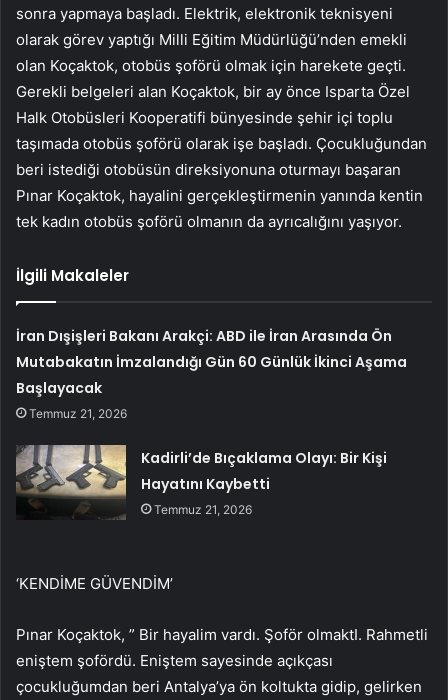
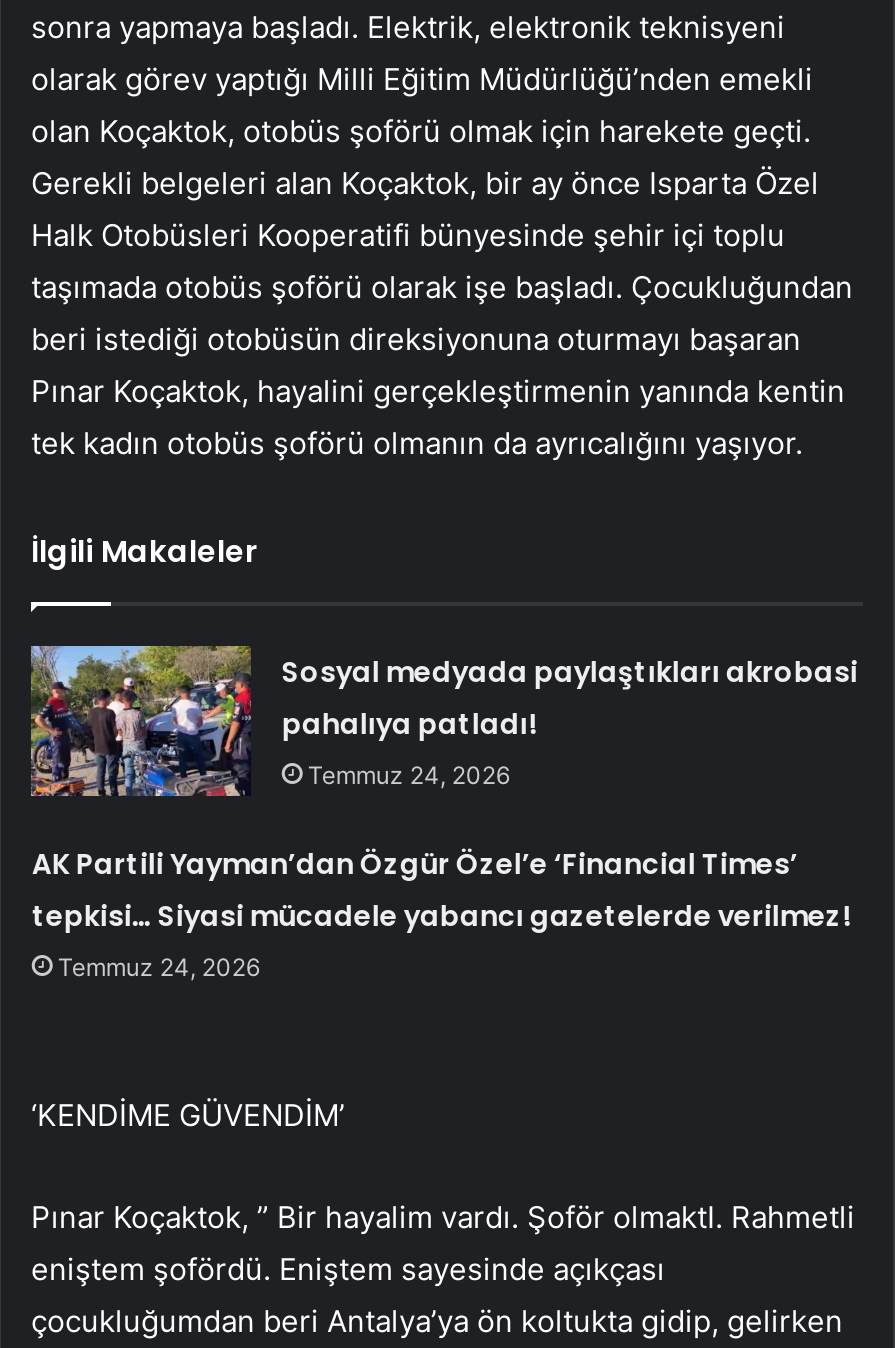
- İran Dışişleri Bakanı Arakçi: ABD ile İran Arasında Ön
- Mutabakatın İmzalandığı Gün 60 Günlük İkinci Aşama
- Başlayacak
- Temmuz 21, 2026
+ Sosyal medyada paylaştıkları akrobasi
+ pahalıya patladı!
+ Temmuz 24, 2026

- Kadirli’de Bıçaklama Olayı: Bir Kişi
- Hayatını Kaybetti
- Temmuz 21, 2026
+ AK Partili Yayman’dan Özgür Özel’e ‘Financial Times’
+ tepkisi… Siyasi mücadele yabancı gazetelerde verilmez!
+ Temmuz 24, 2026
